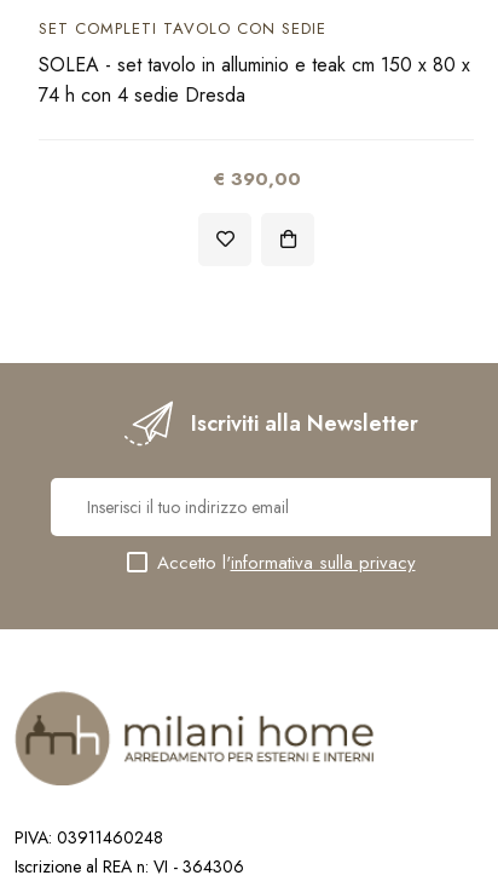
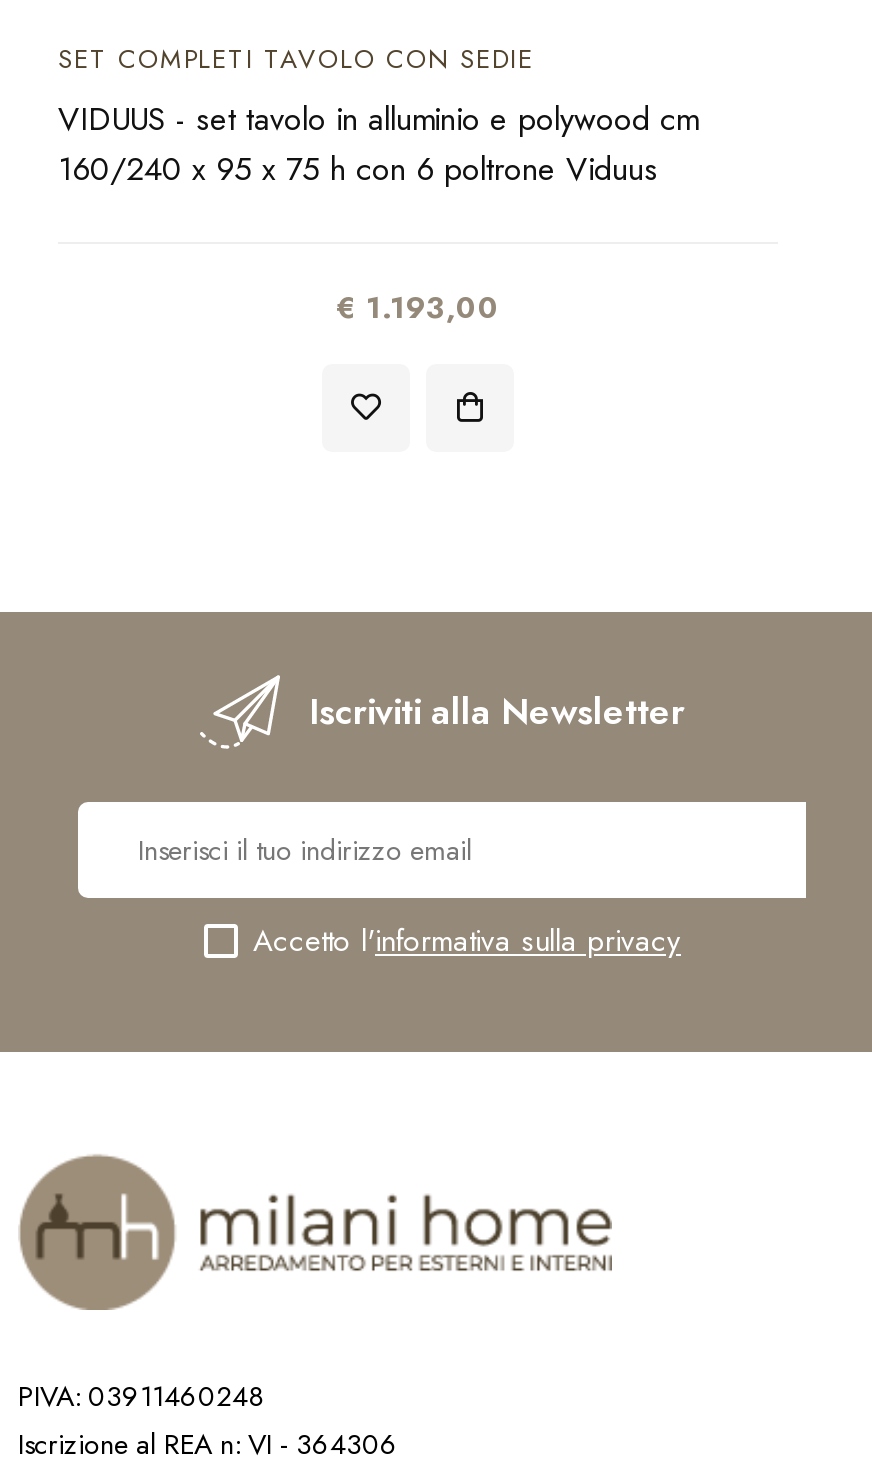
- SOLEA - set tavolo in alluminio e teak cm 150 x 80 x
- 74 h con 4 sedie Dresda
+ VIDUUS - set tavolo in alluminio e polywood cm
+ 160/240 x 95 x 75 h con 6 poltrone Viduus

- € 390,00
+ € 1.193,00
